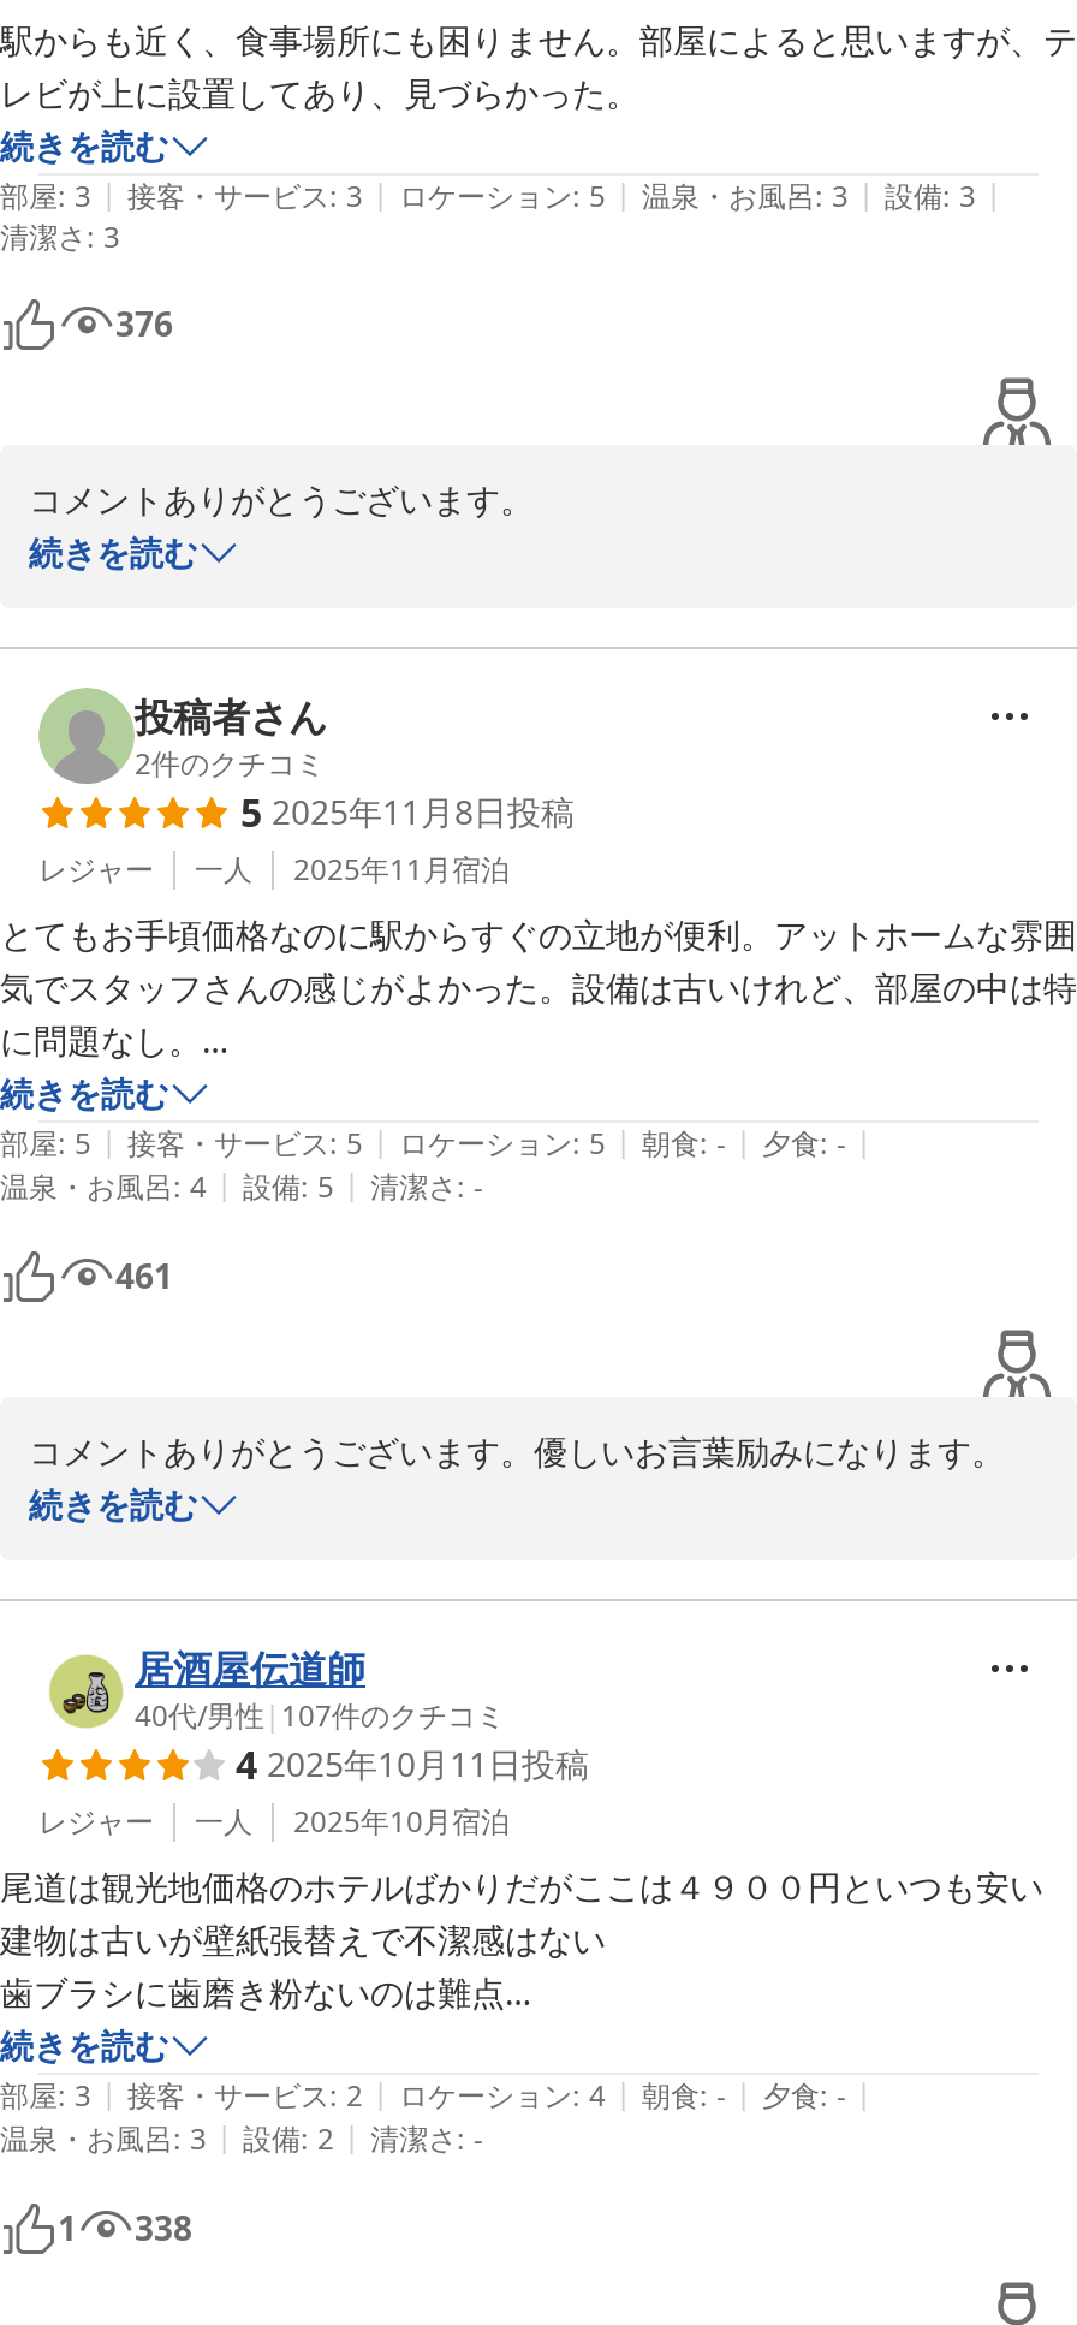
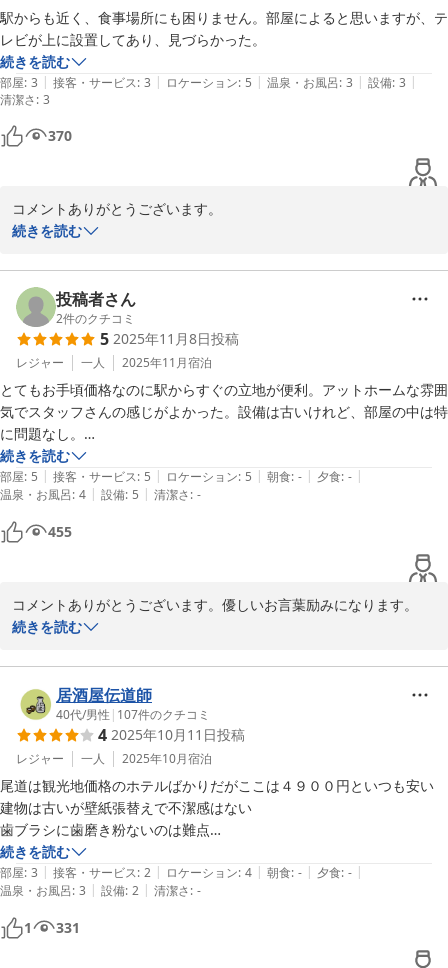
- 376
+ 370

- 461
+ 455

- 1 338
+ 1 331
